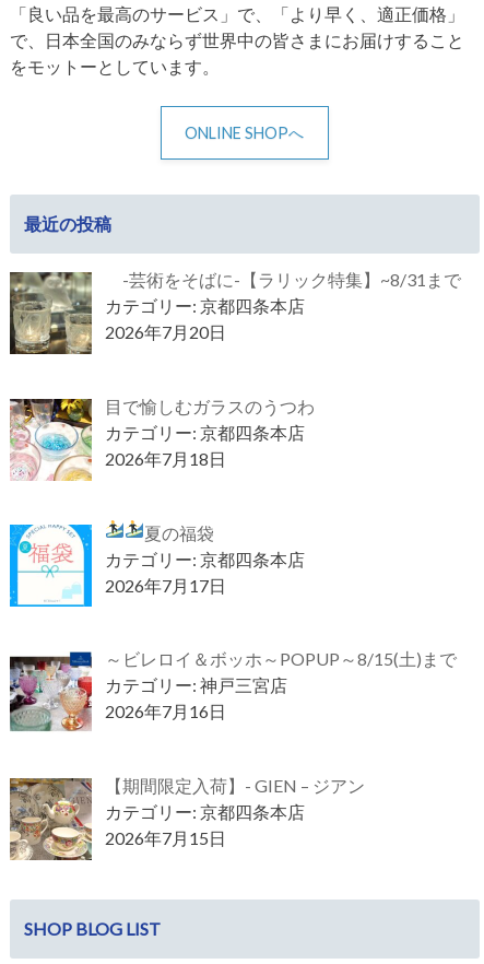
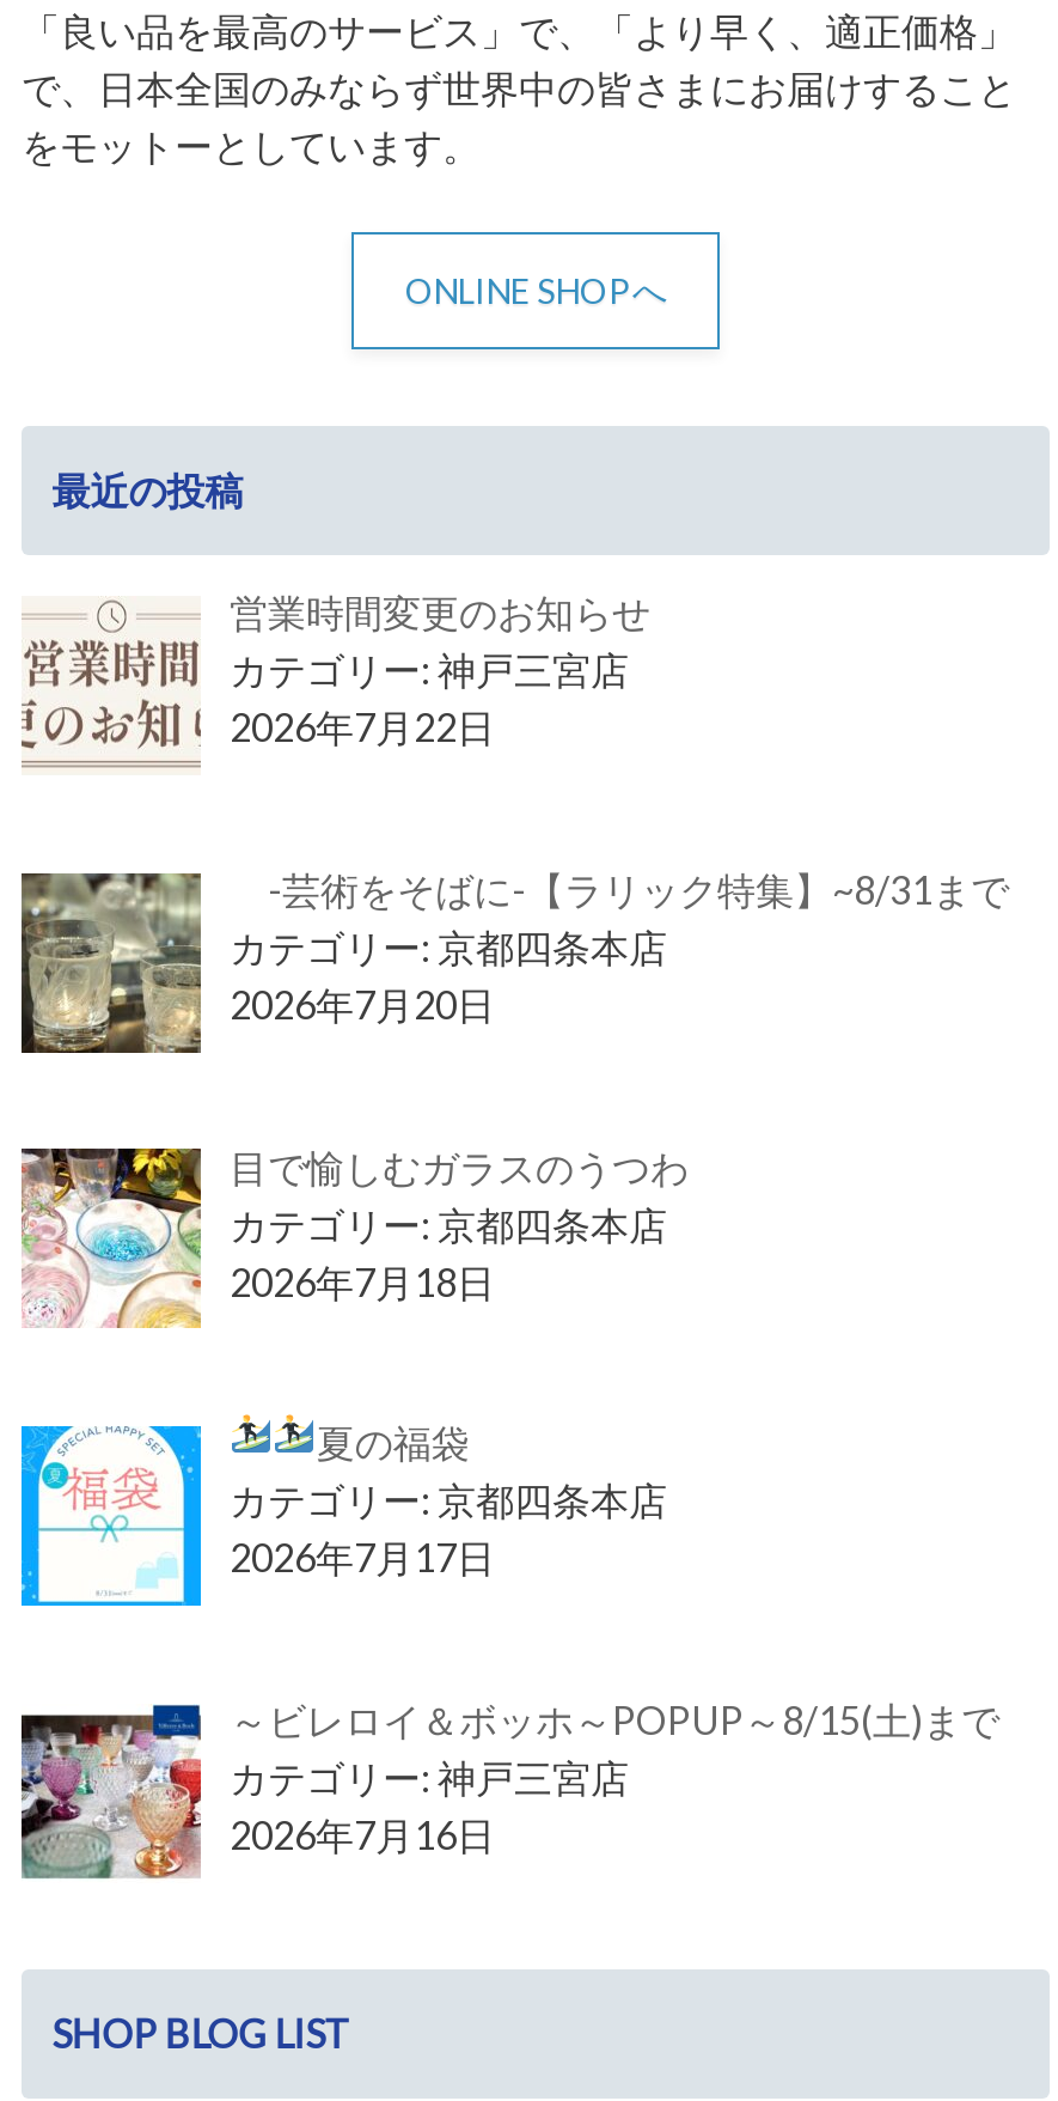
+ [image]
+ 営業時間変更のお知らせ
+ カテゴリー: 神戸三宮店
+ 2026年7月22日

moved down: [image] | -芸術をそばに-【ラリック特集】~8/31まで | カテゴリー: 京都四条本店 | ... | カテゴリー: 神戸三宮店 | 2026年7月16日

- [image]
- 【期間限定入荷】- GIEN – ジアン
- カテゴリー: 京都四条本店
- 2026年7月15日
